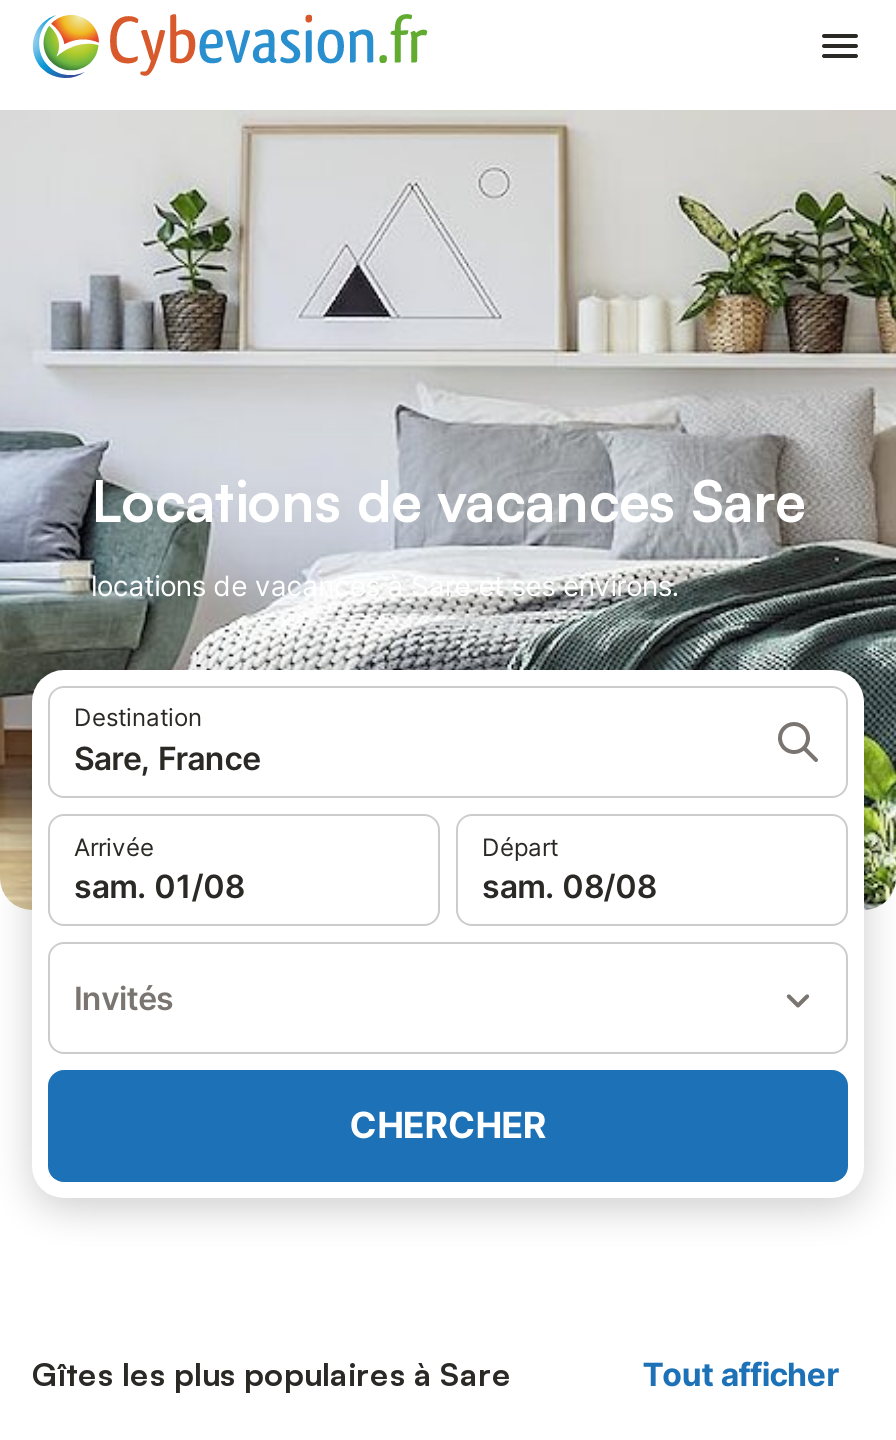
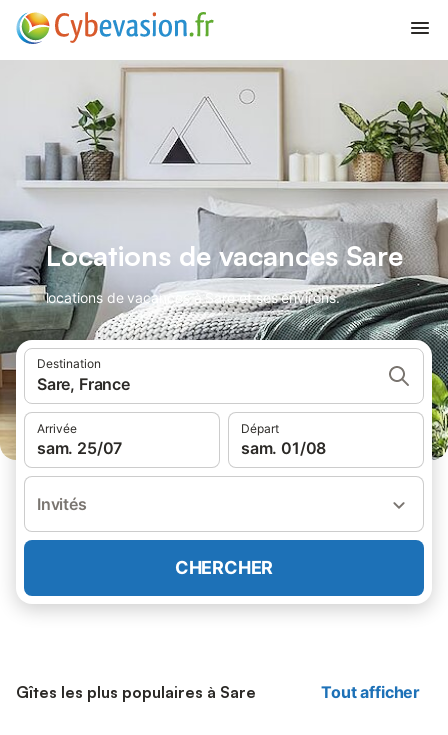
- sam. 01/08
+ sam. 25/07

- sam. 08/08
+ sam. 01/08
